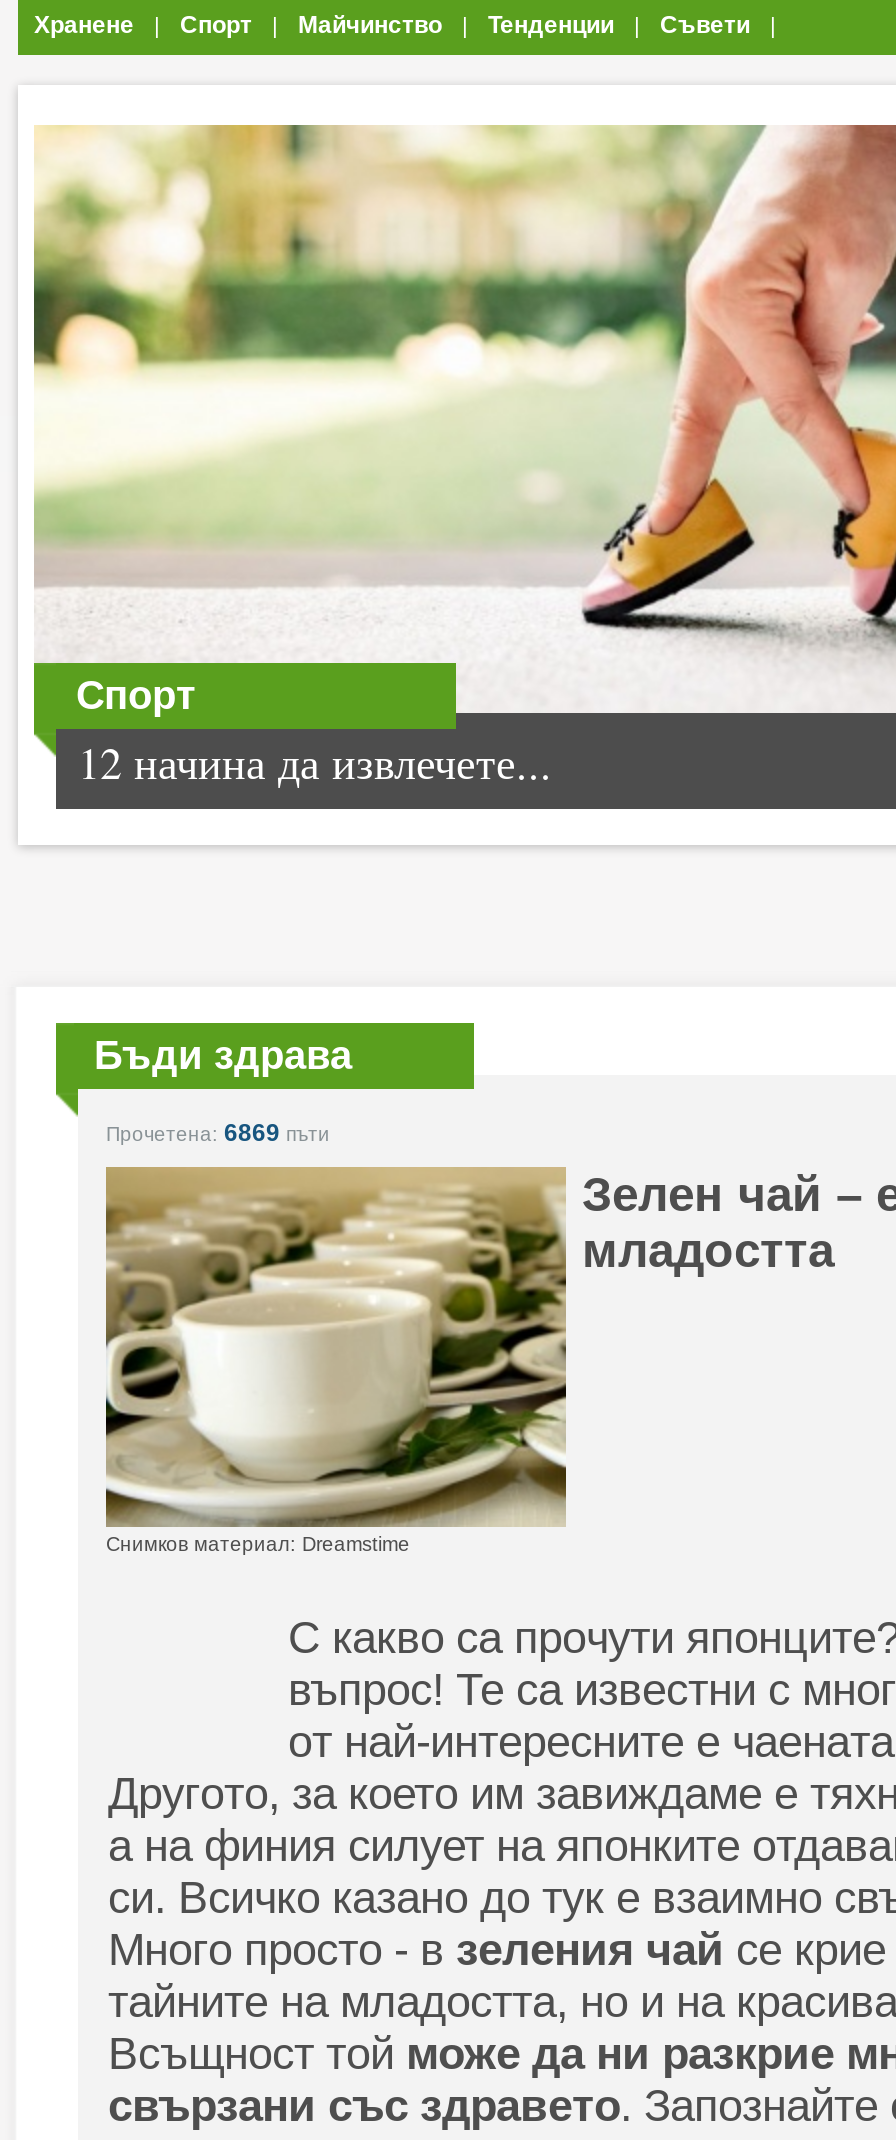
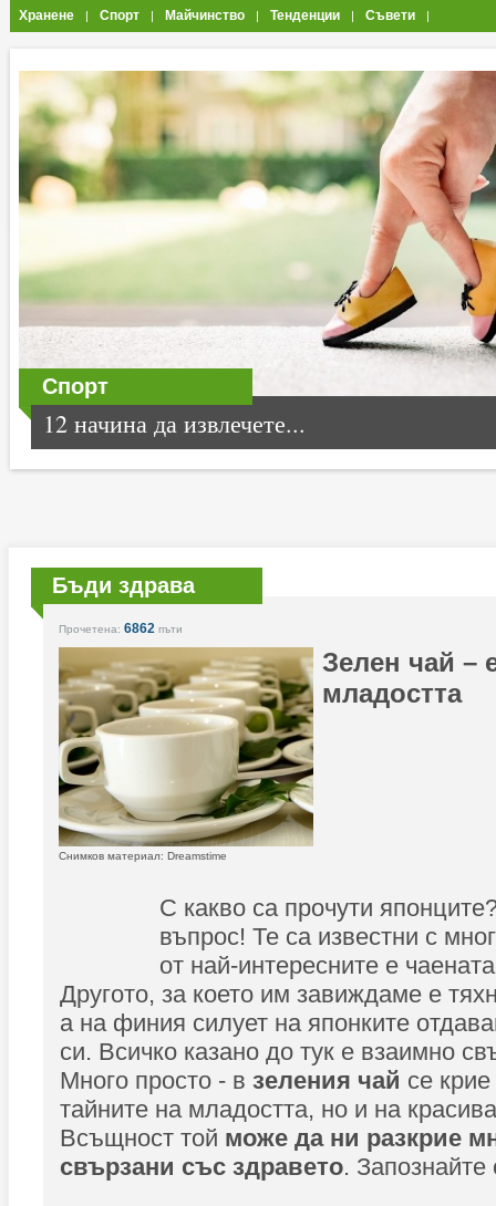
- Прочетена: 6869 пъти
+ Прочетена: 6862 пъти
